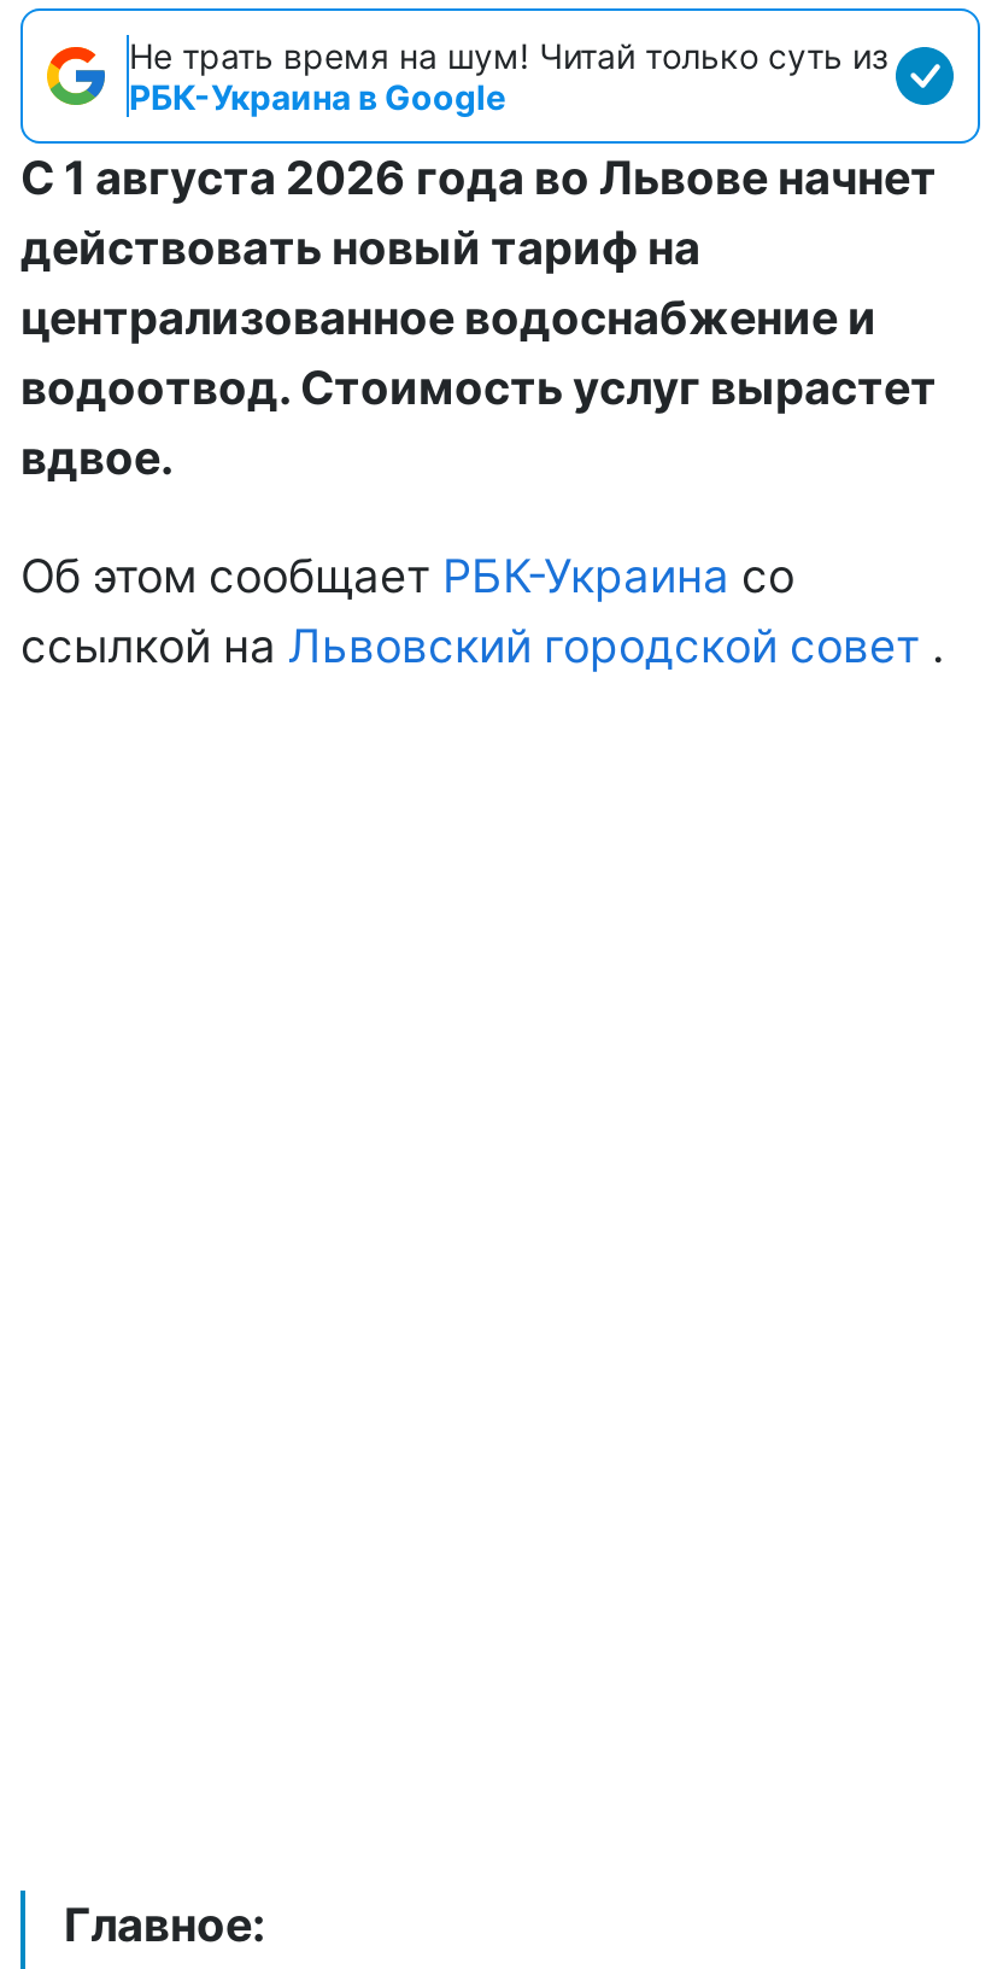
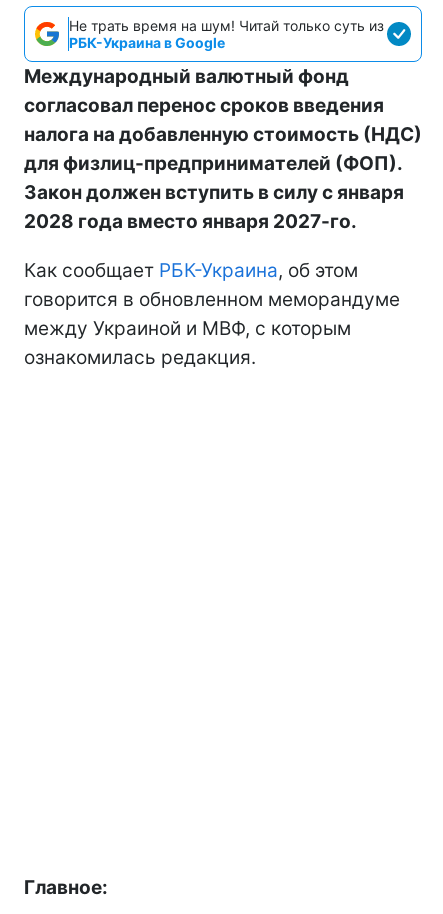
- С 1 августа 2026 года во Львове начнет
- действовать новый тариф на
- централизованное водоснабжение и
- водоотвод. Стоимость услуг вырастет
- вдвое.
+ Международный валютный фонд
+ согласовал перенос сроков введения
+ налога на добавленную стоимость (НДС)
+ для физлиц-предпринимателей (ФОП).
+ Закон должен вступить в силу с января
+ 2028 года вместо января 2027-го.

- Об этом сообщает РБК-Украина со
- ссылкой на Львовский городской совет.
+ Как сообщает РБК-Украина, об этом
+ говорится в обновленном меморандуме
+ между Украиной и МВФ, с которым
+ ознакомилась редакция.
